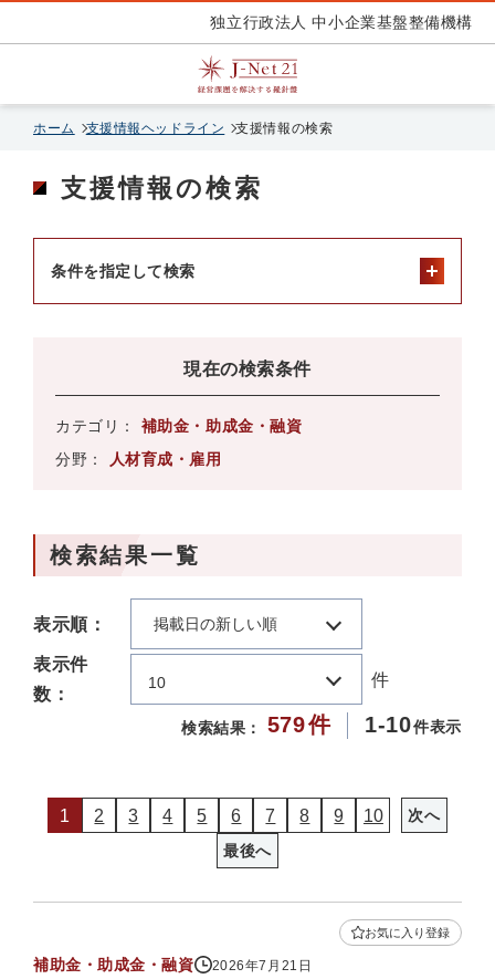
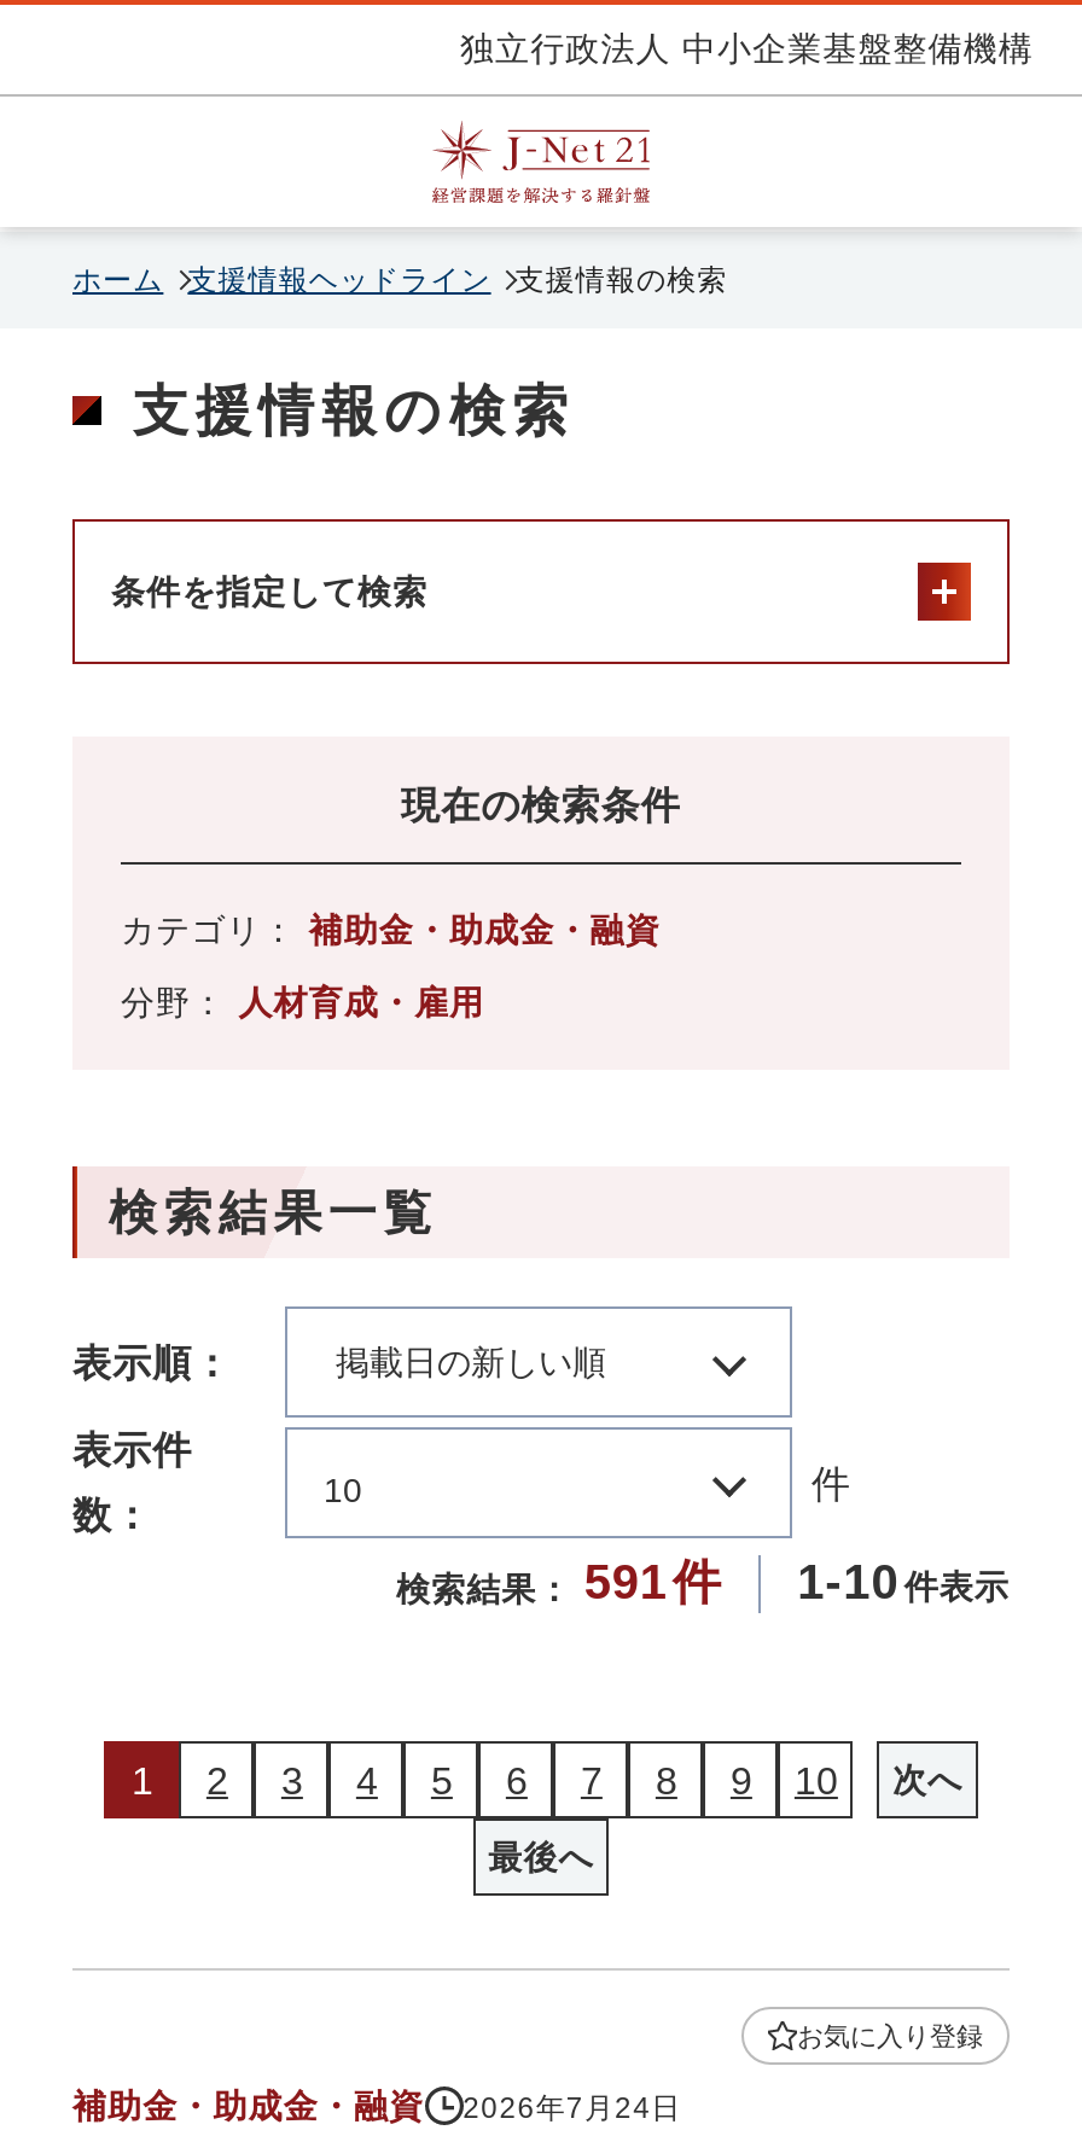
- 検索結果： 579 件 1-10 件表示
+ 検索結果： 591 件 1-10 件表示

- 補助金・助成金・融資 2026年7月21日
+ 補助金・助成金・融資 2026年7月24日
